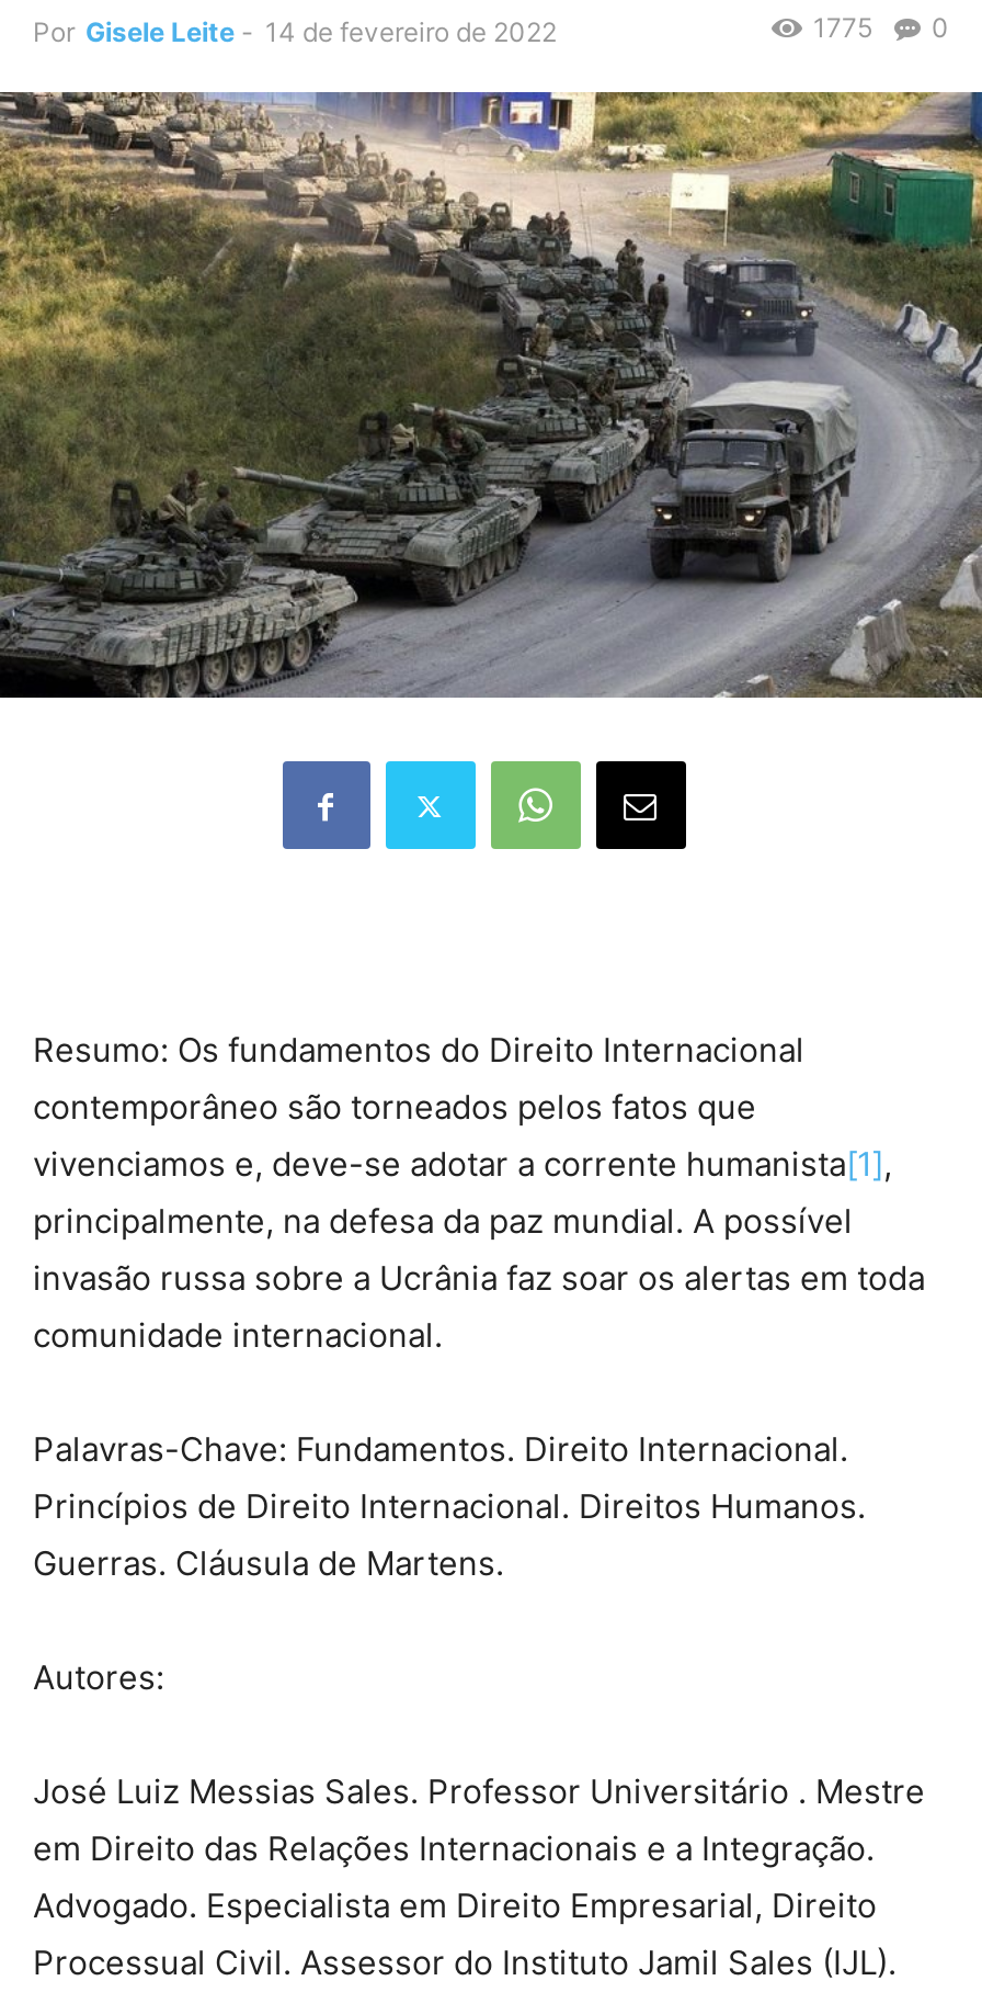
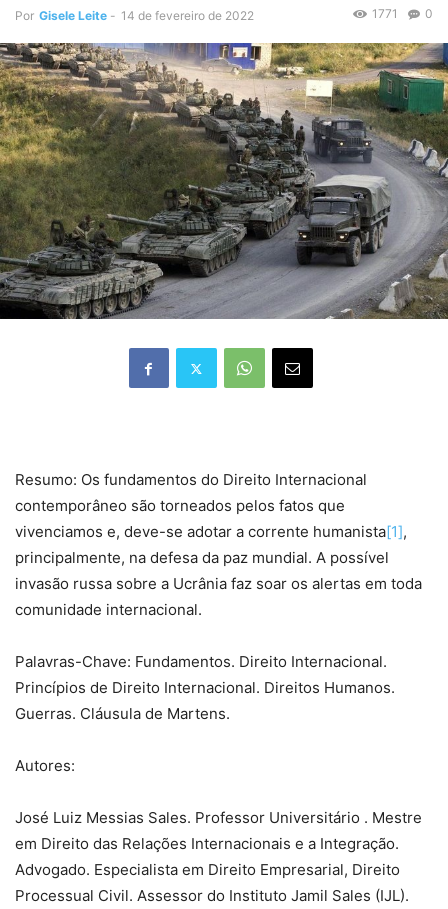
- 1775 0
+ 1771 0
